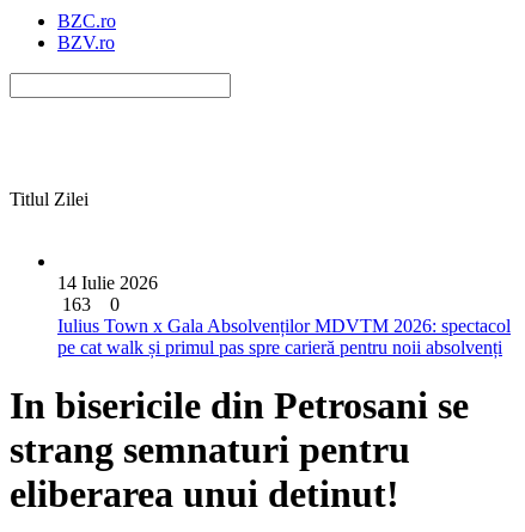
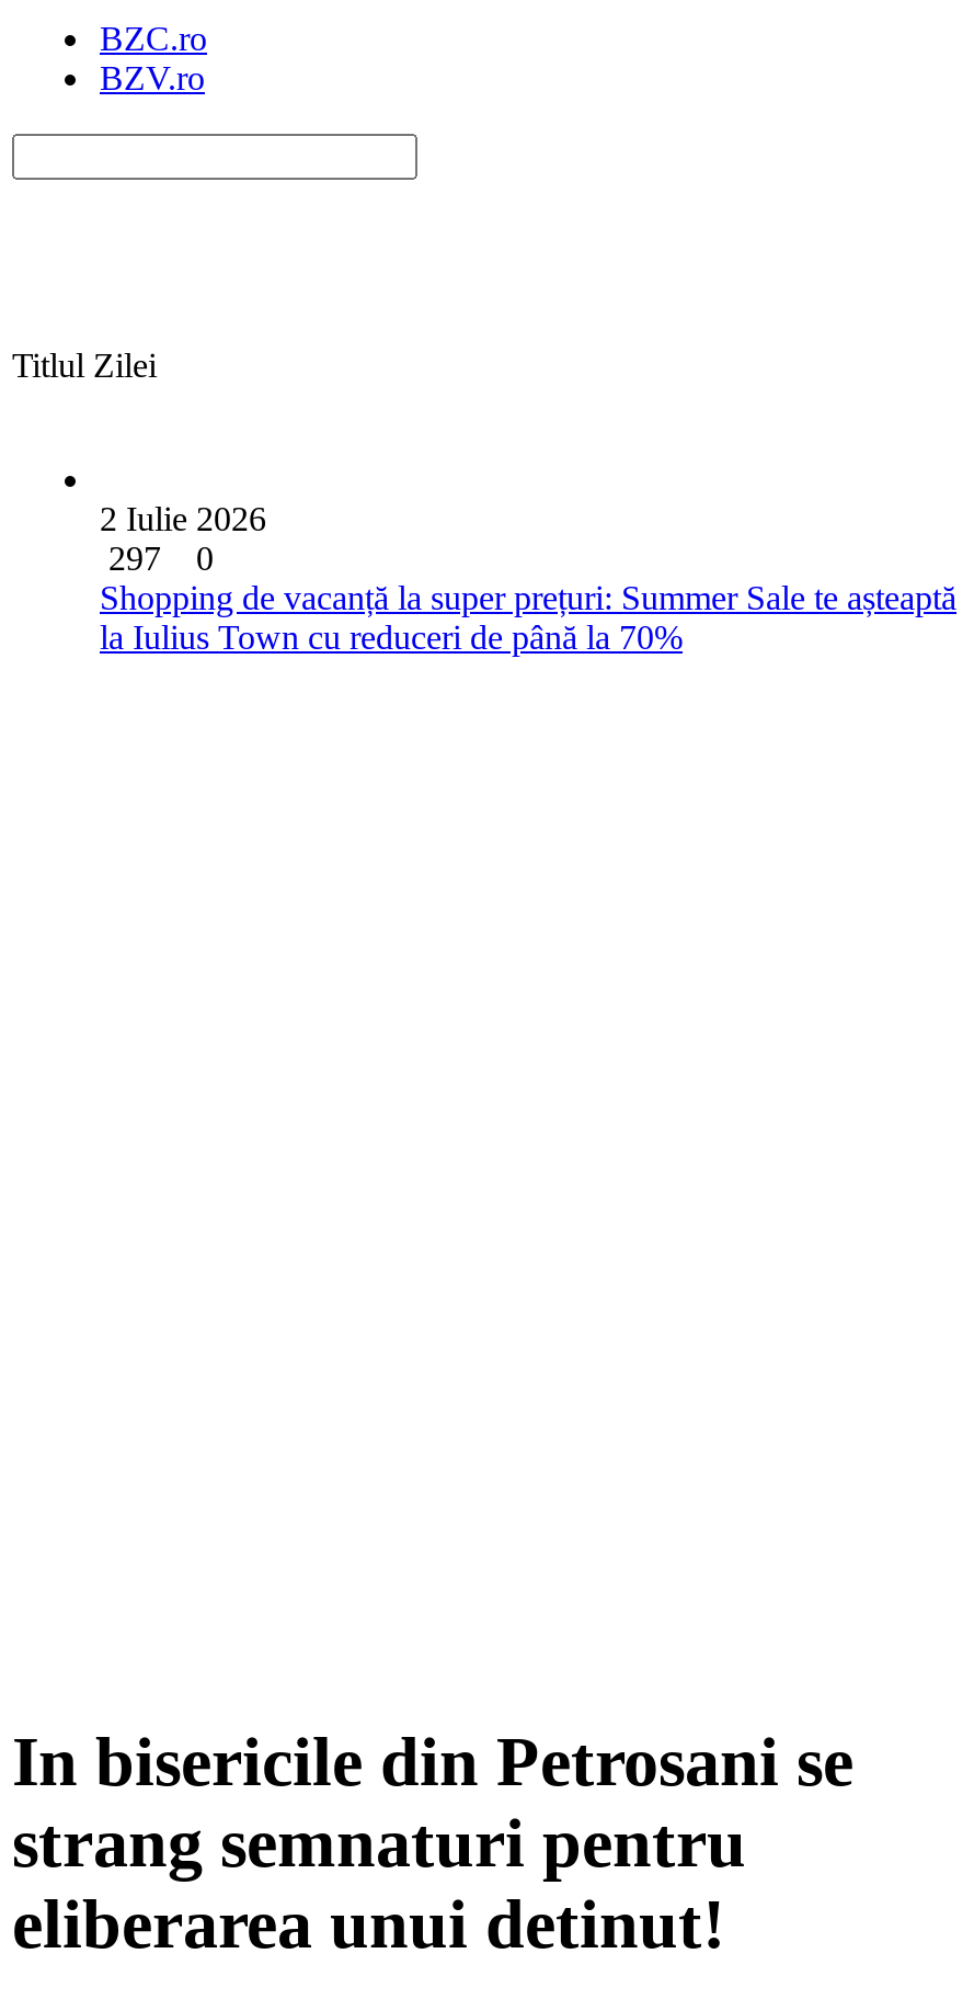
- 14 Iulie 2026
- 163 0
- Iulius Town x Gala Absolvenților MDVTM 2026: spectacol
- pe cat walk și primul pas spre carieră pentru noii absolvenți
+ 2 Iulie 2026
+ 297 0
+ Shopping de vacanță la super prețuri: Summer Sale te așteaptă
+ la Iulius Town cu reduceri de până la 70%
